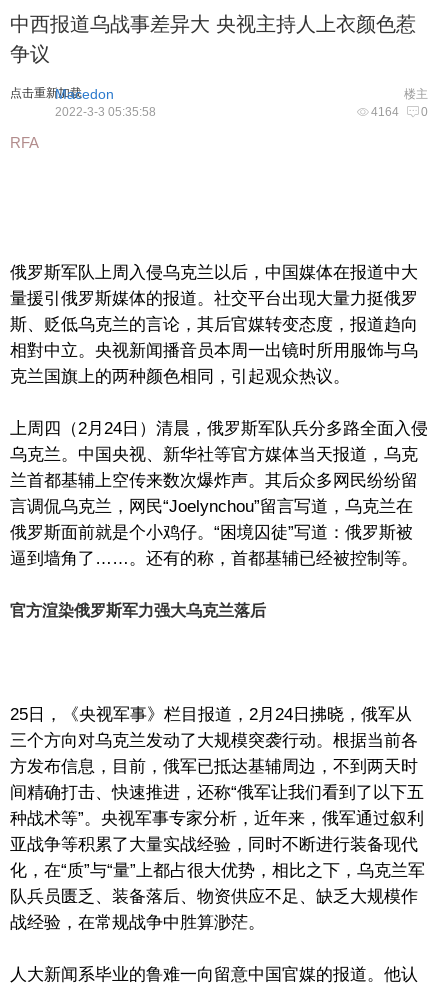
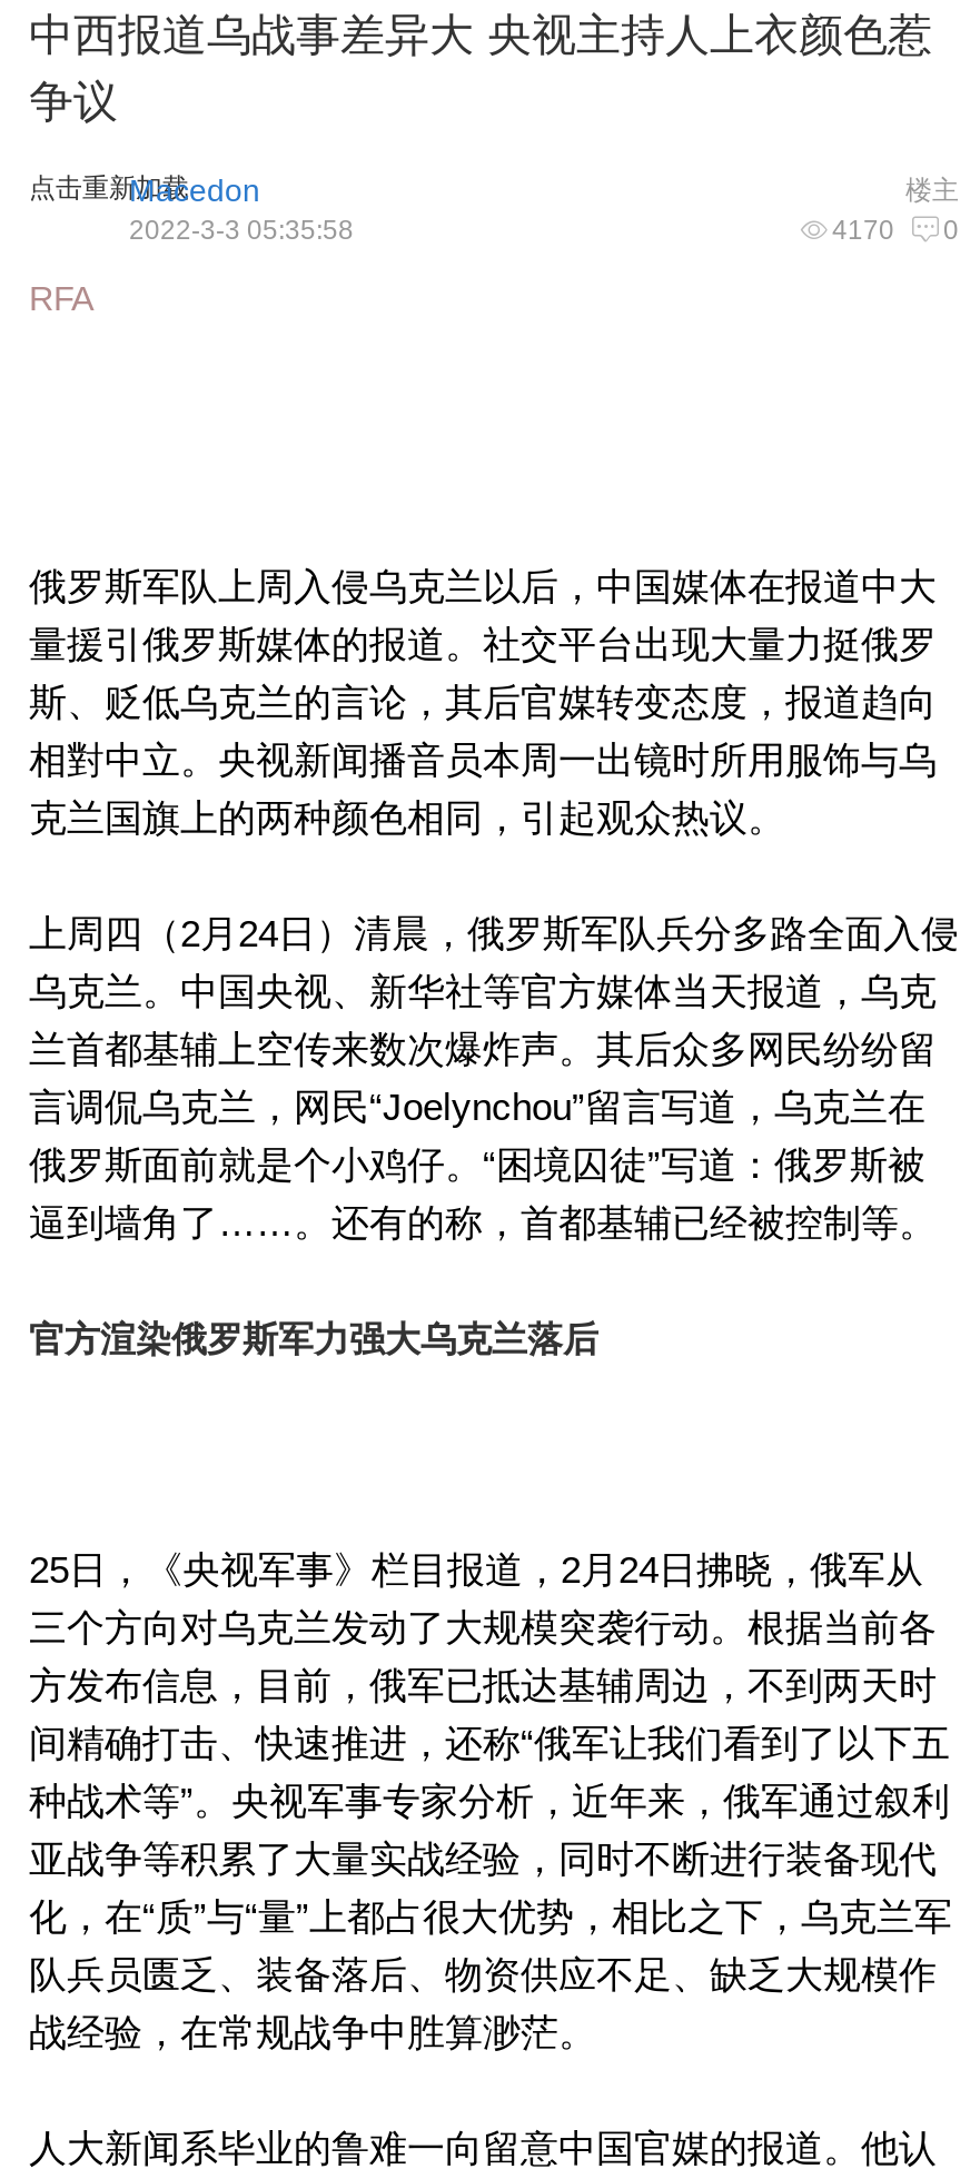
- 4164 0
+ 4170 0
